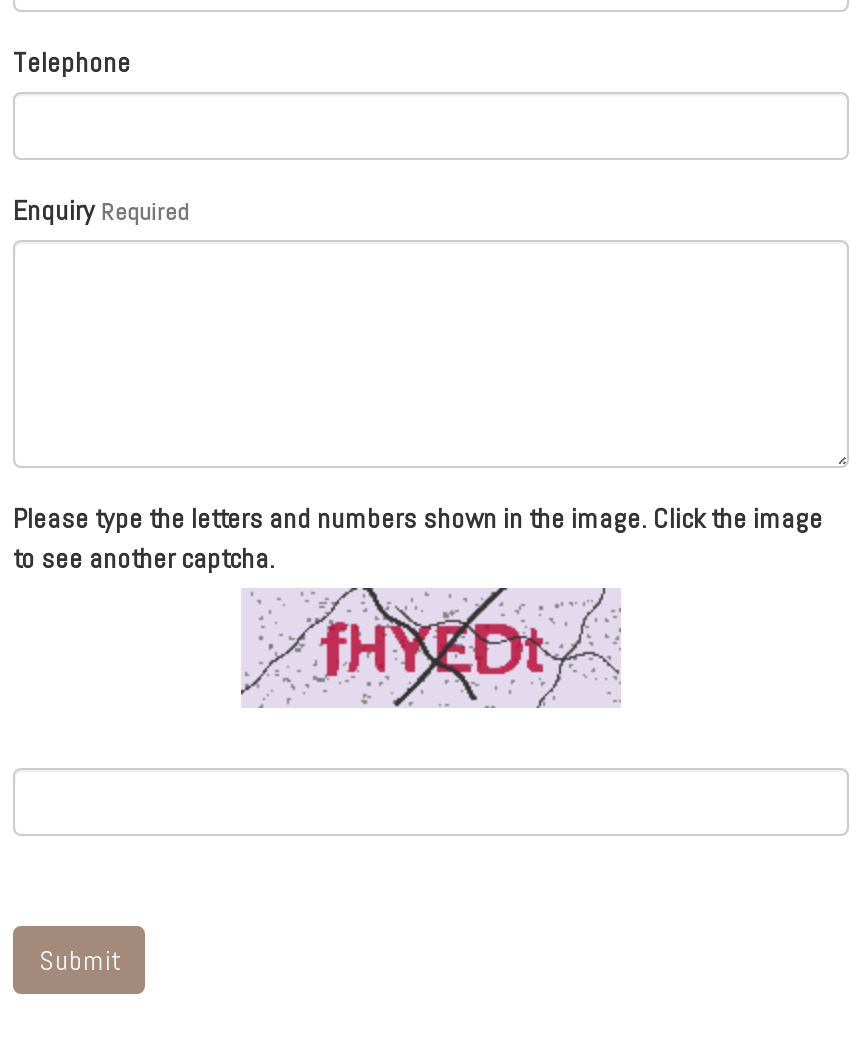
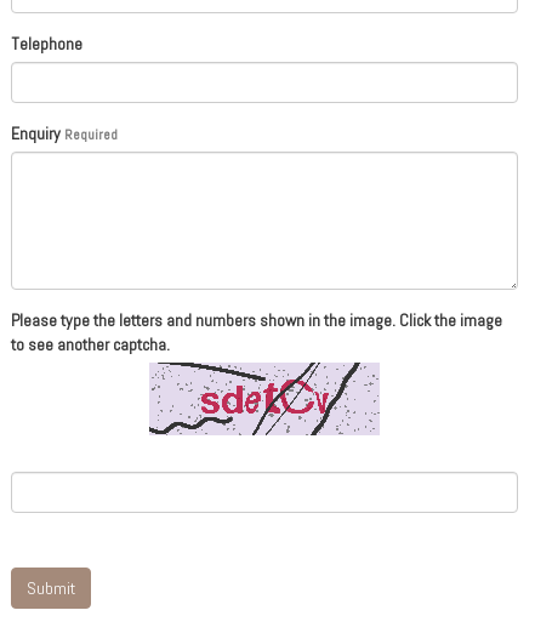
- [image]
+ [image]
